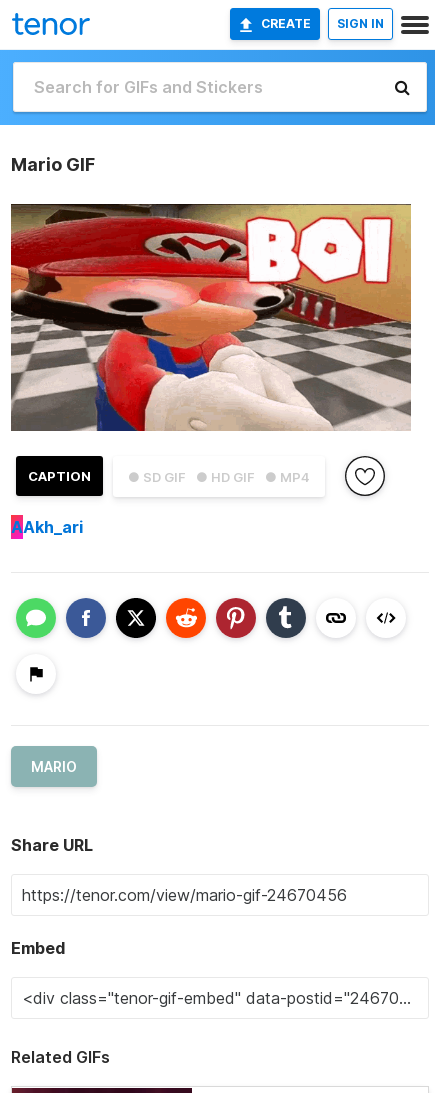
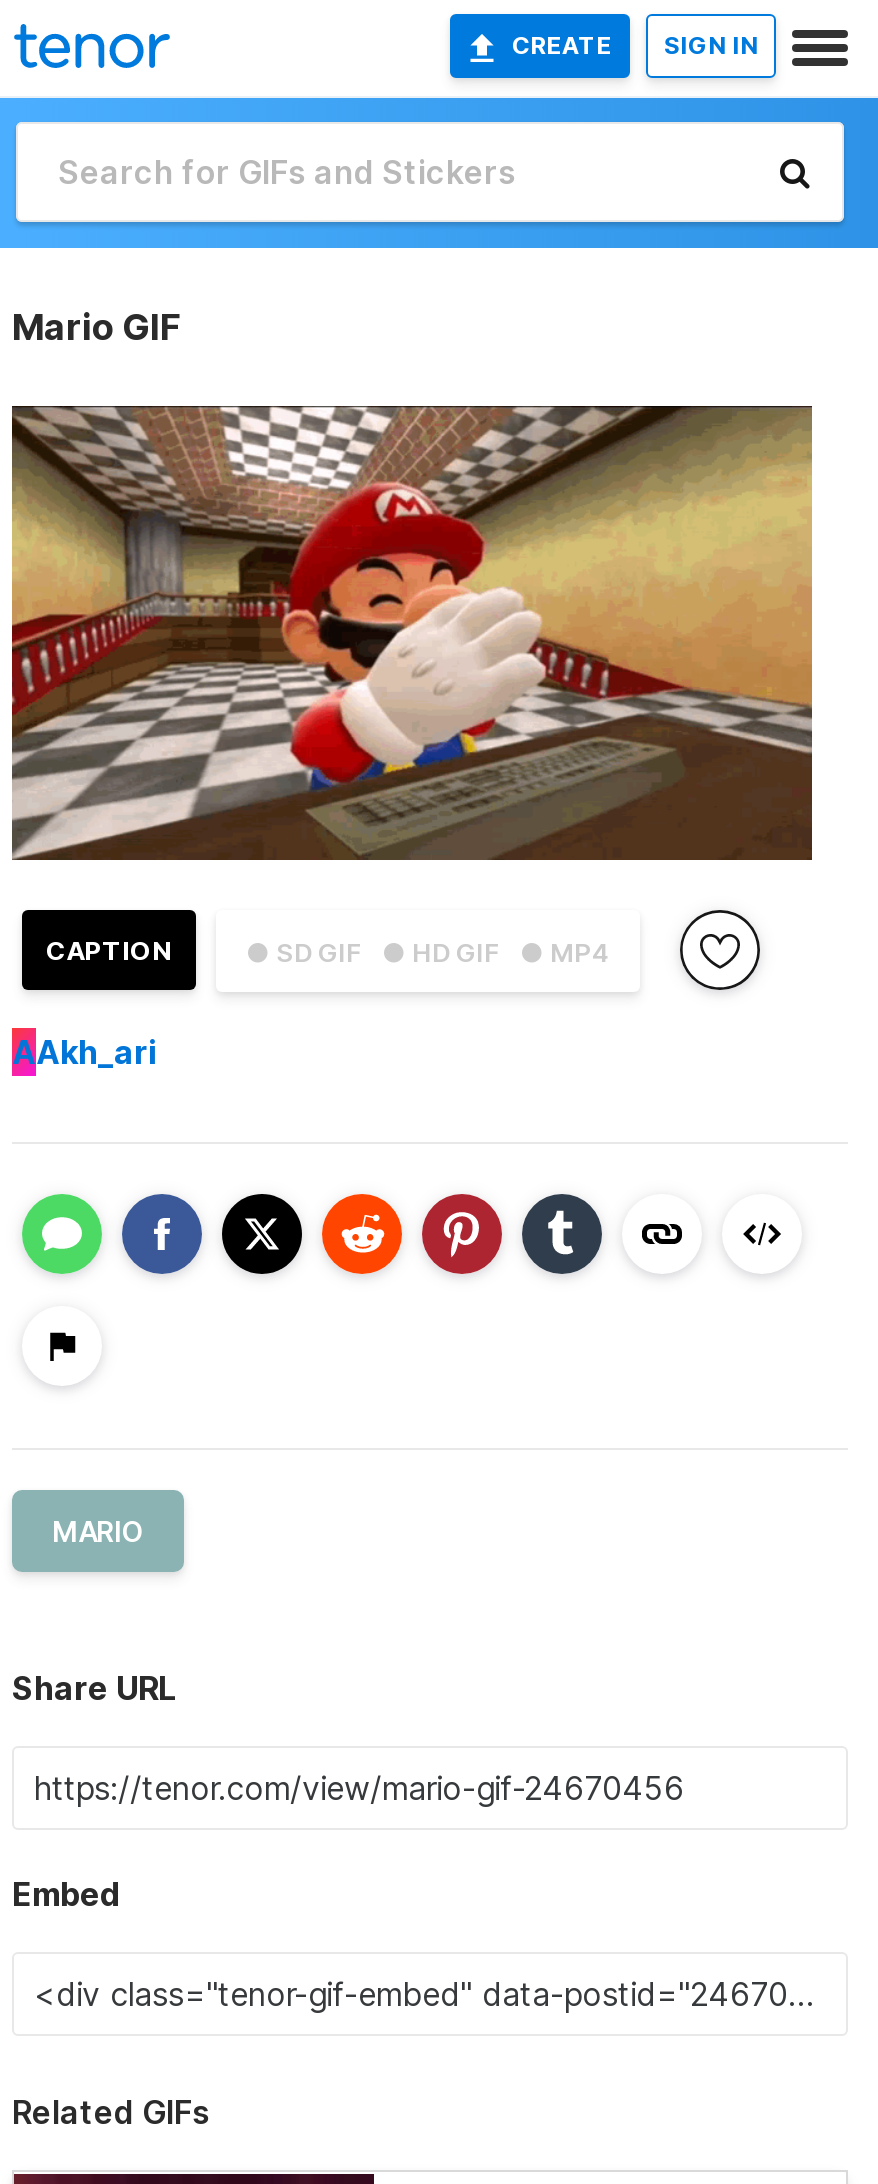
- [image]
+ [image]
